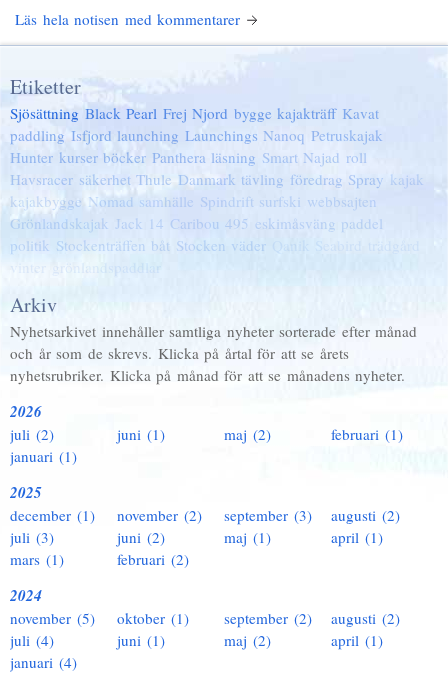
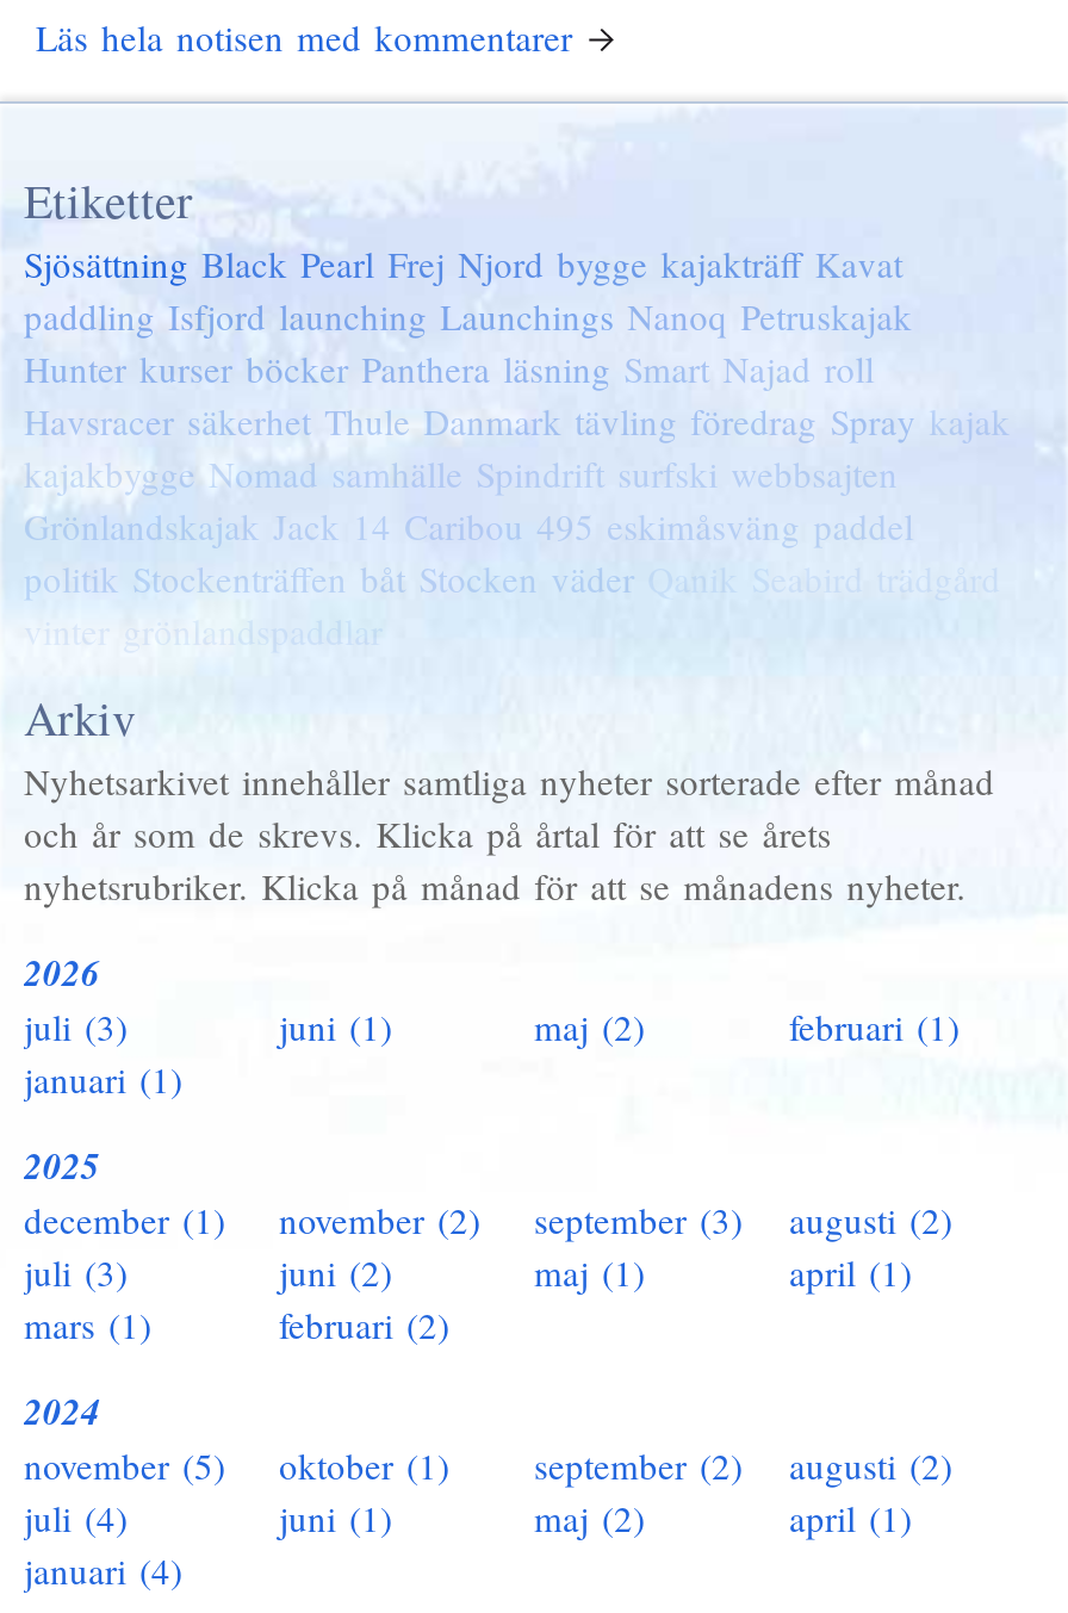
- juli (2)
+ juli (3)
